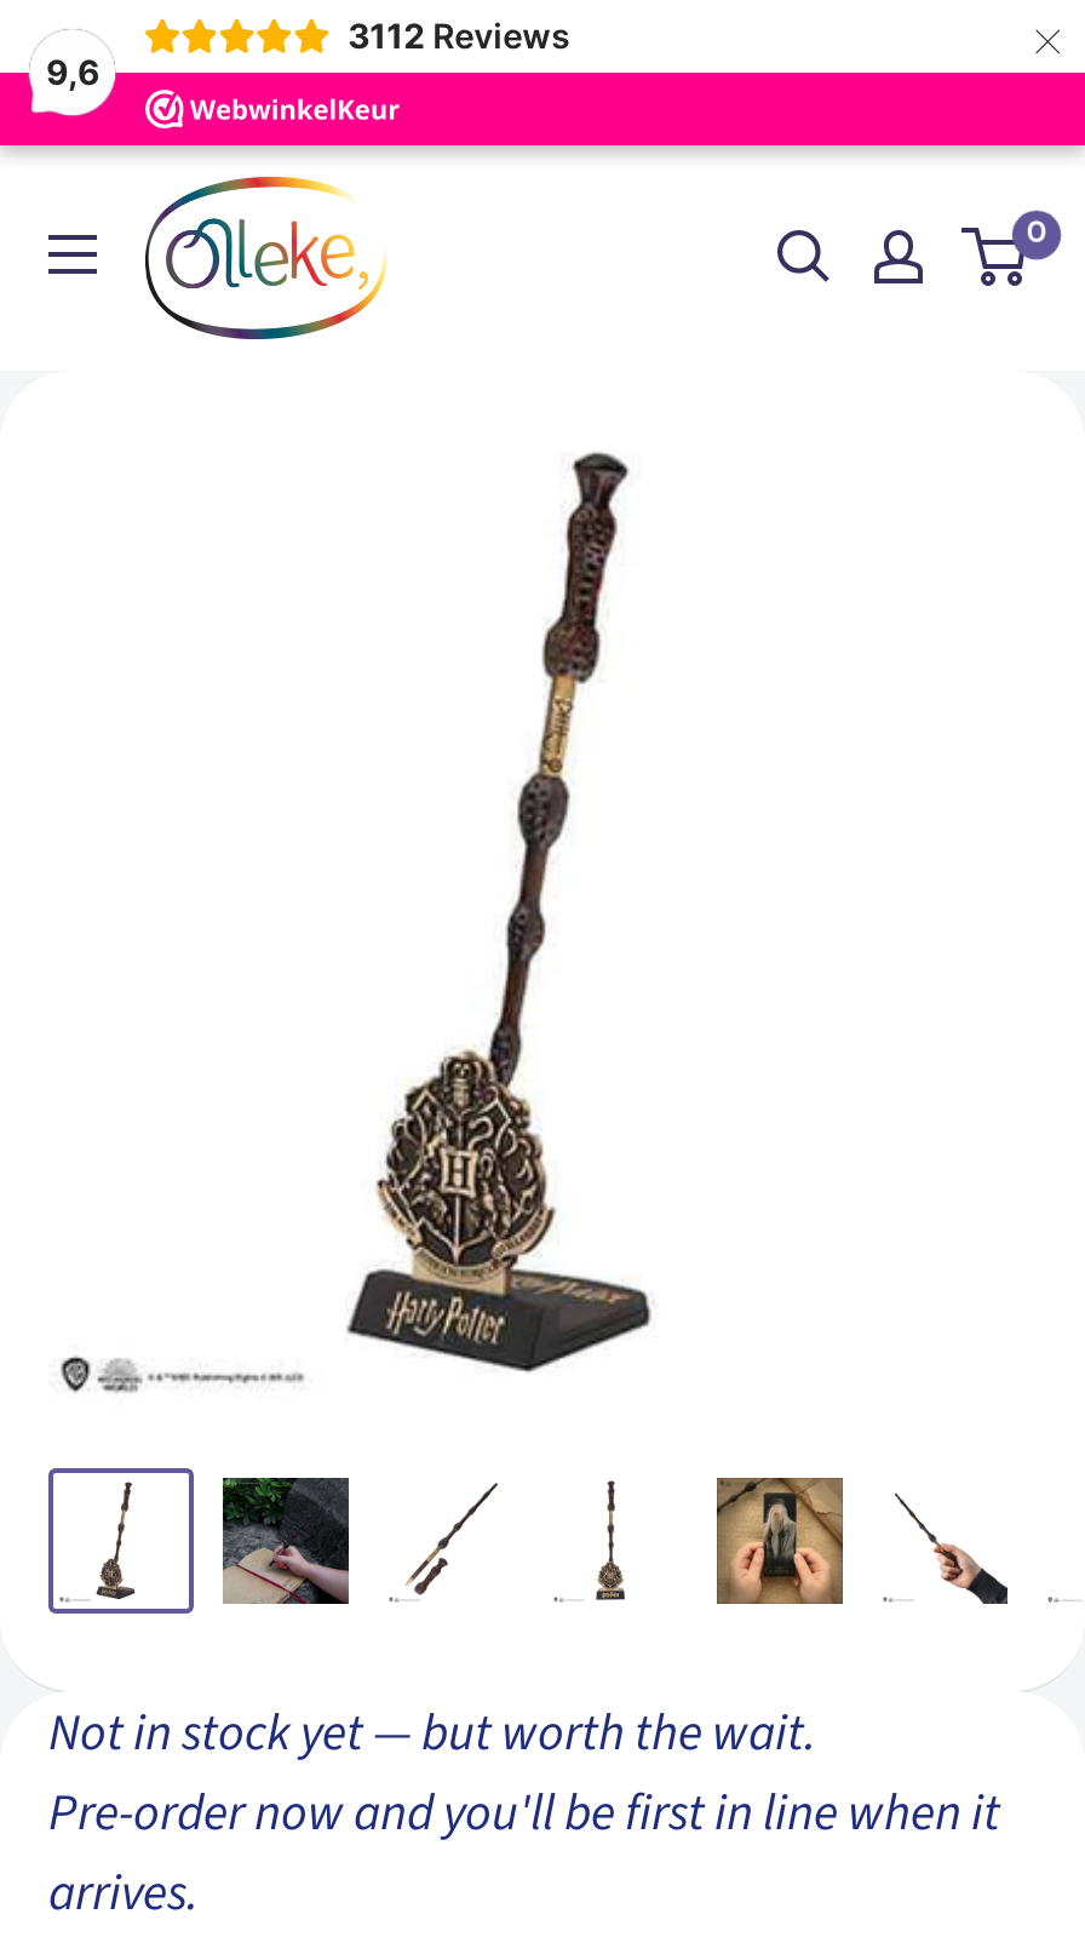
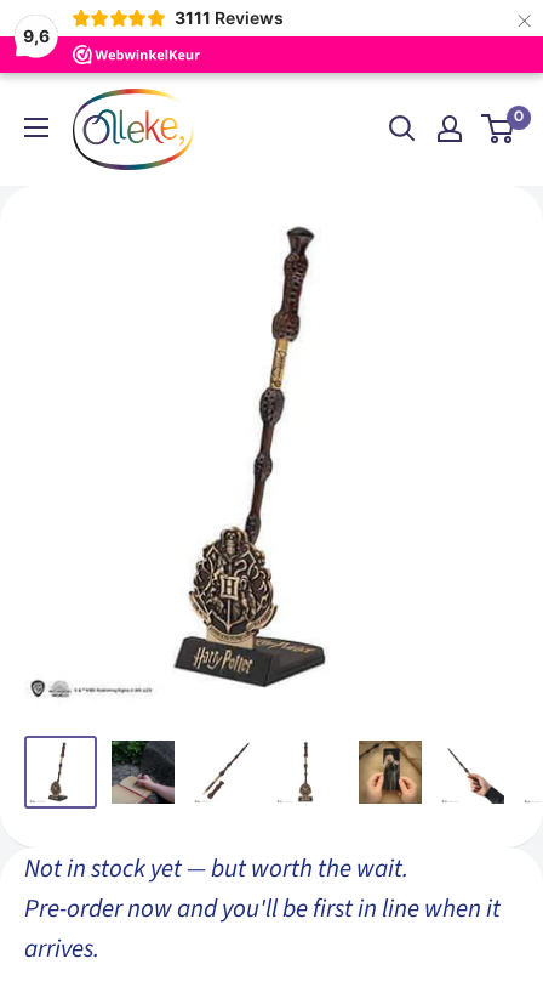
- 3112 Reviews
+ 3111 Reviews
